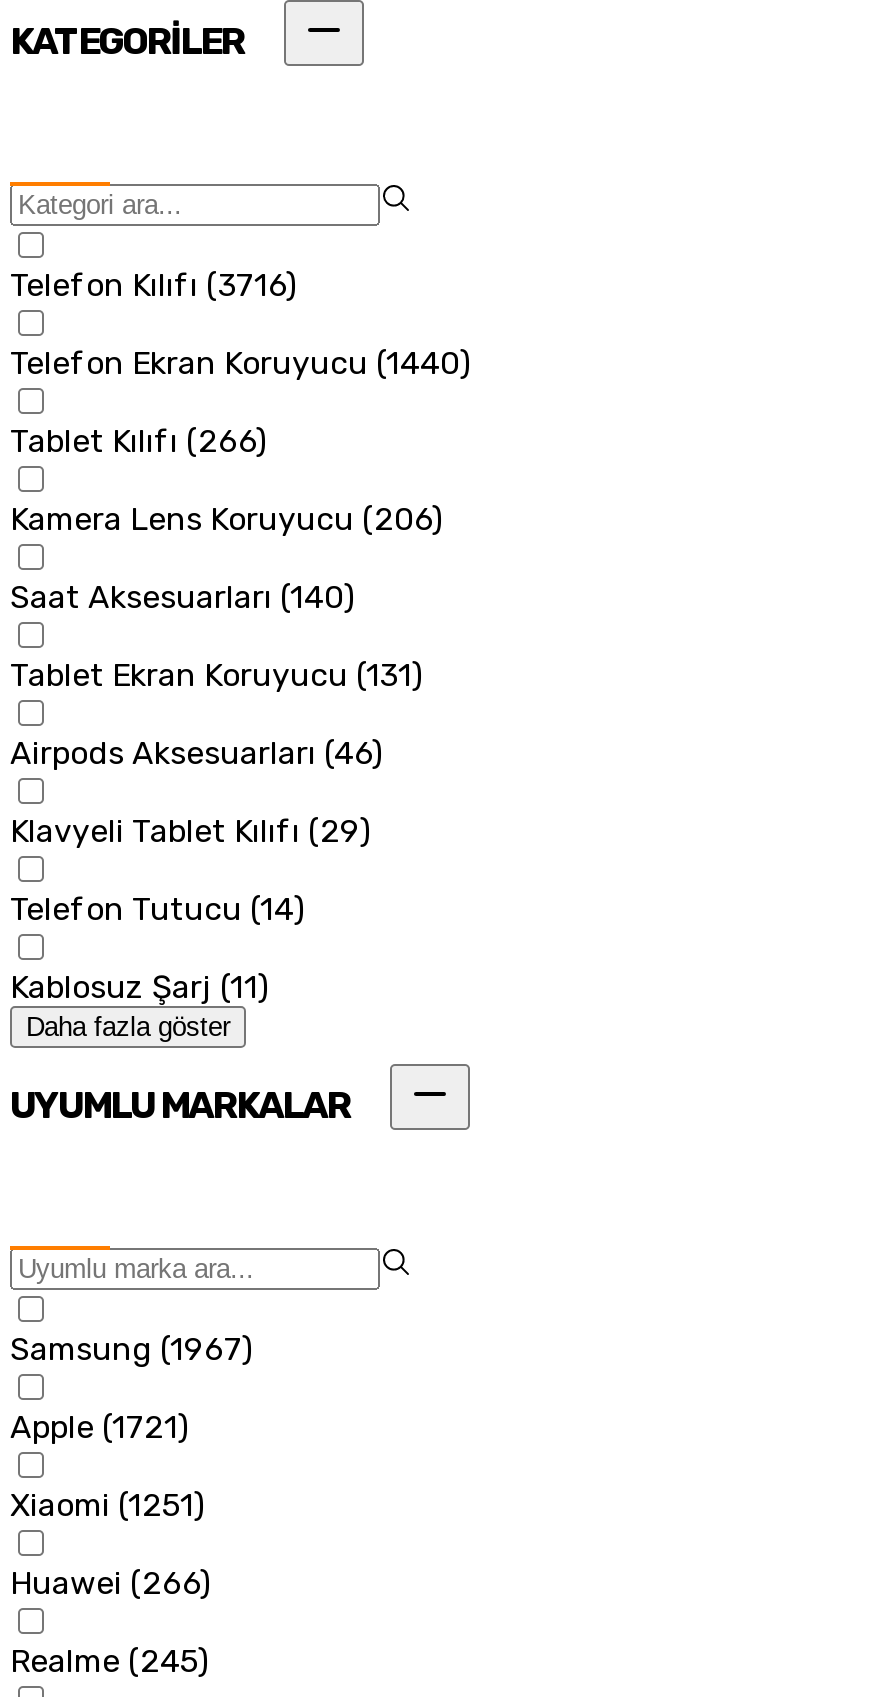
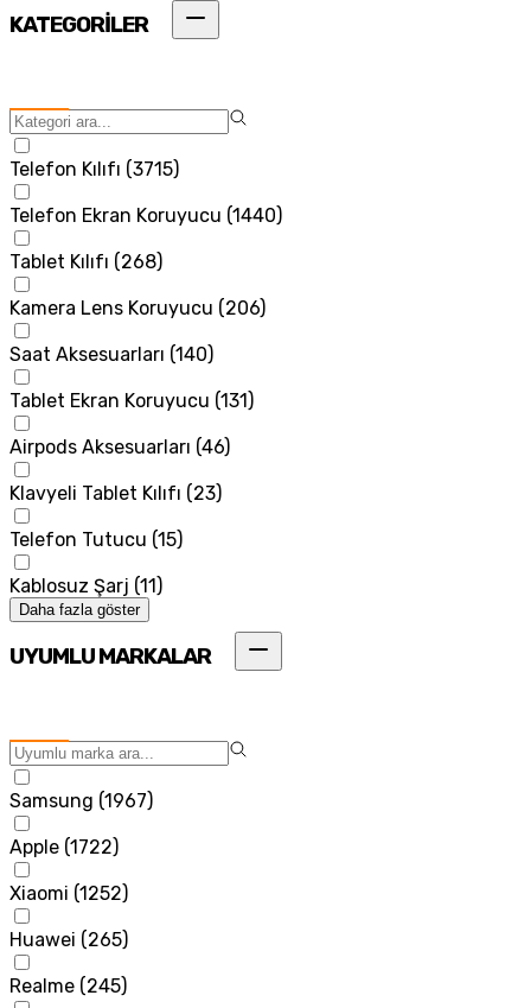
- Telefon Kılıfı (3716)
+ Telefon Kılıfı (3715)

- Tablet Kılıfı (266)
+ Tablet Kılıfı (268)

- Klavyeli Tablet Kılıfı (29)
+ Klavyeli Tablet Kılıfı (23)

- Telefon Tutucu (14)
+ Telefon Tutucu (15)

- Apple (1721)
+ Apple (1722)

- Xiaomi (1251)
+ Xiaomi (1252)

- Huawei (266)
+ Huawei (265)
